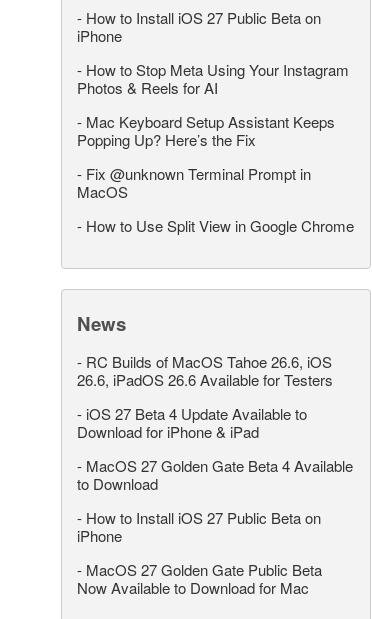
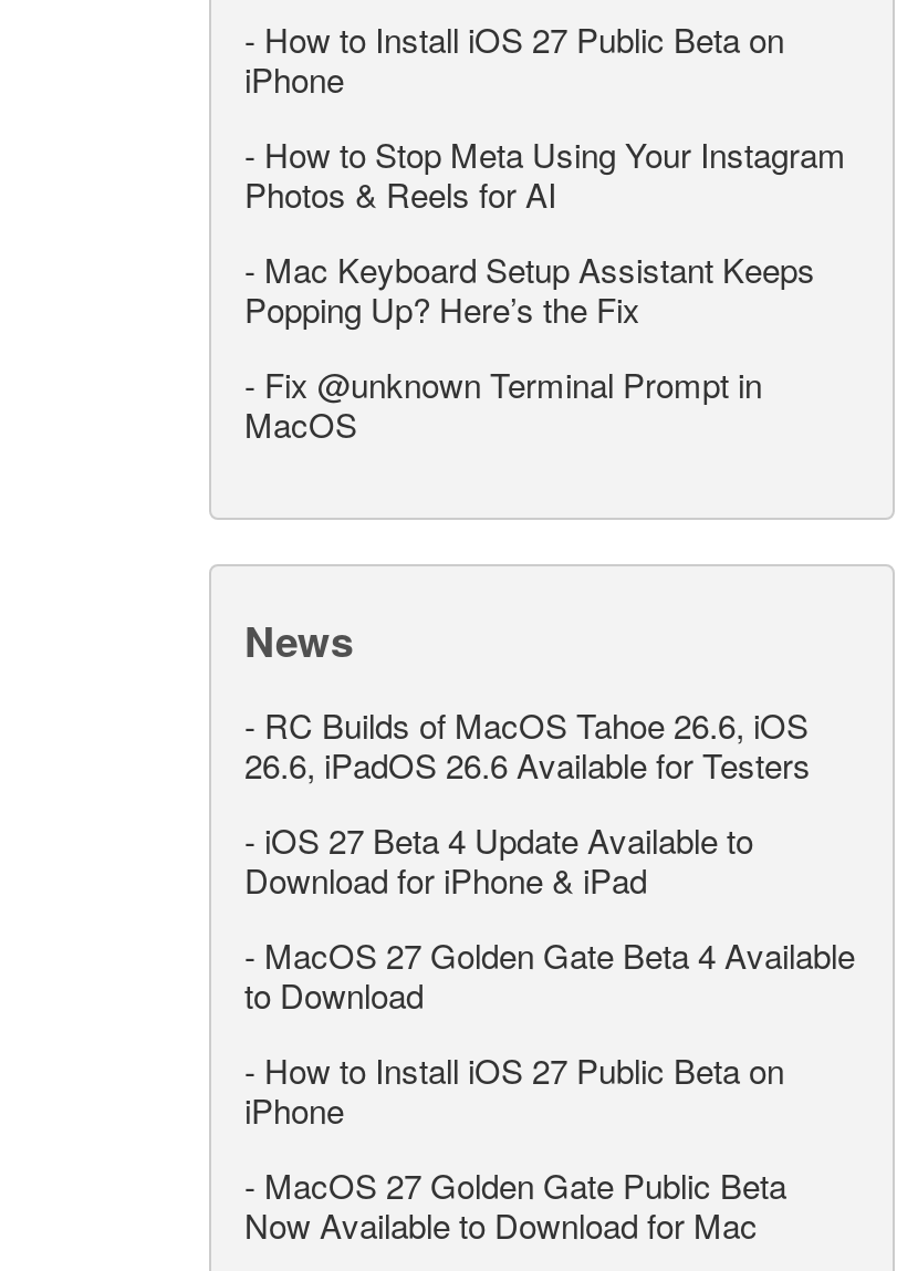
- - How to Use Split View in Google Chrome
